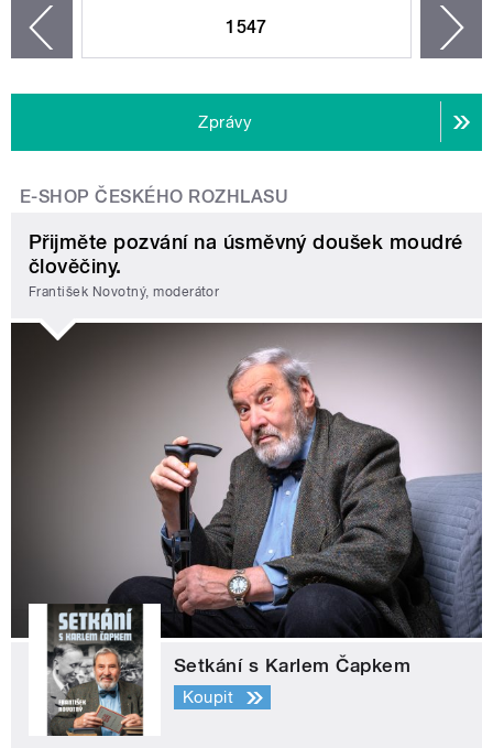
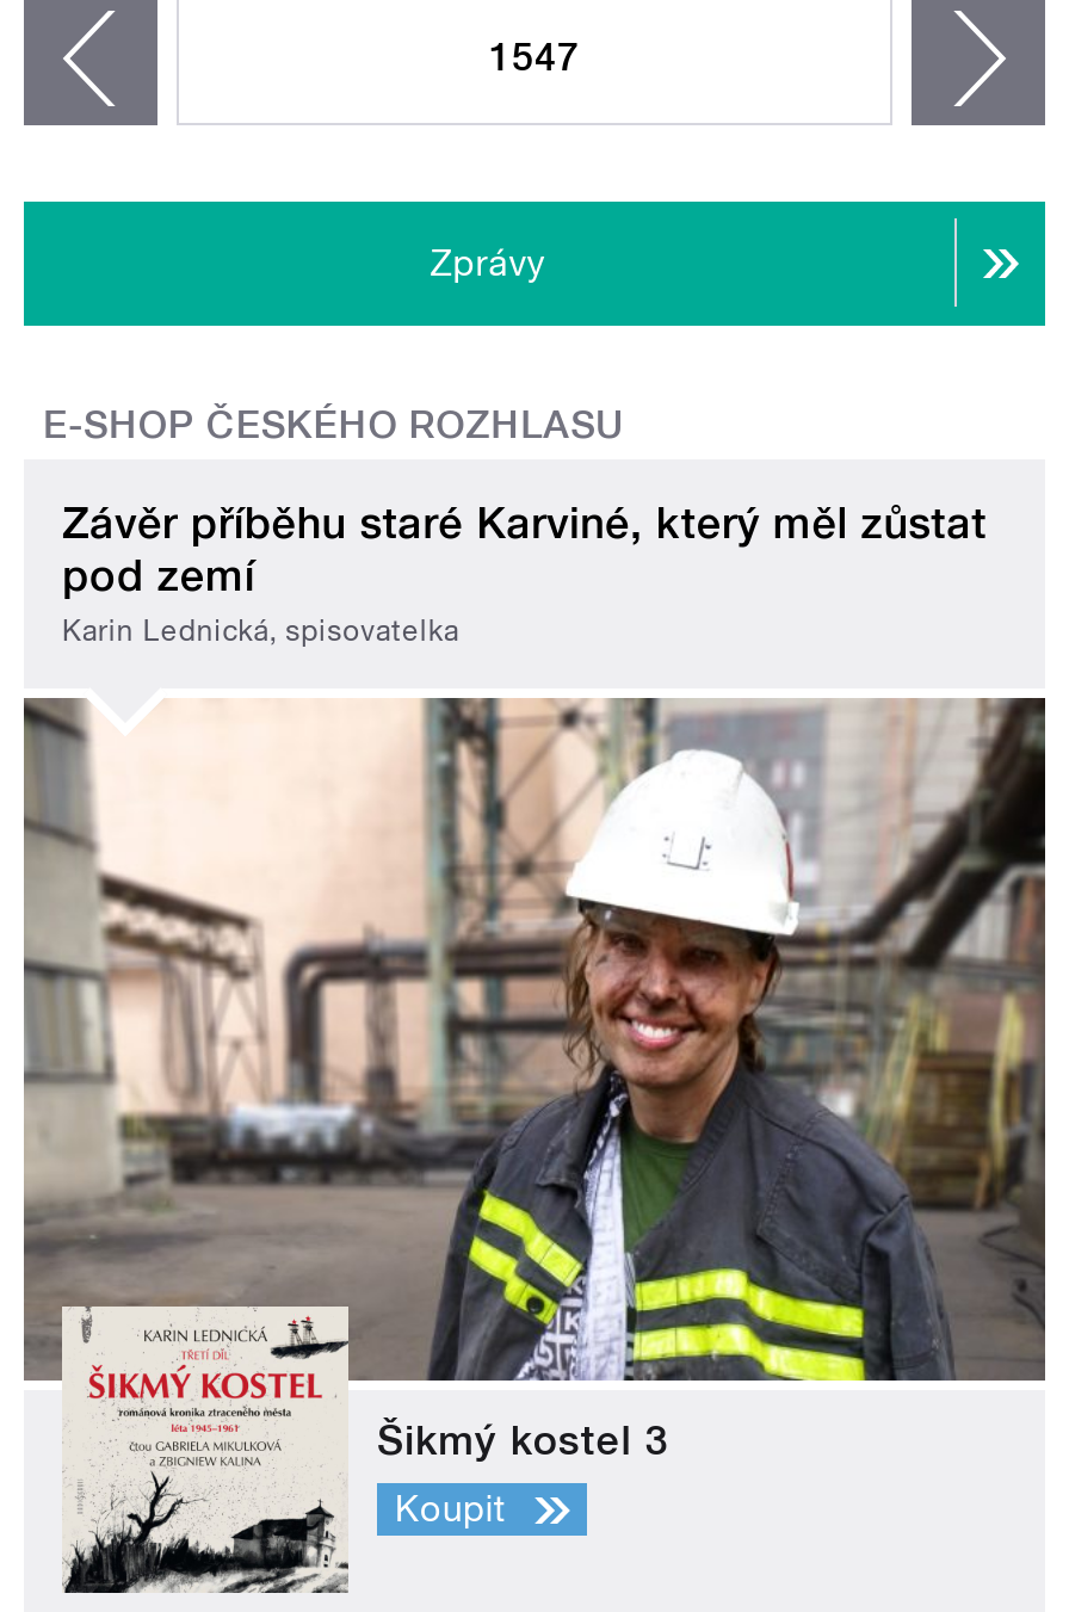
- Přijměte pozvání na úsměvný doušek moudré
- člověčiny.
- František Novotný, moderátor
+ Závěr příběhu staré Karviné, který měl zůstat
+ pod zemí
+ Karin Lednická, spisovatelka

- [image]
- Setkání s Karlem Čapkem
+ [image]
+ Šikmý kostel 3
